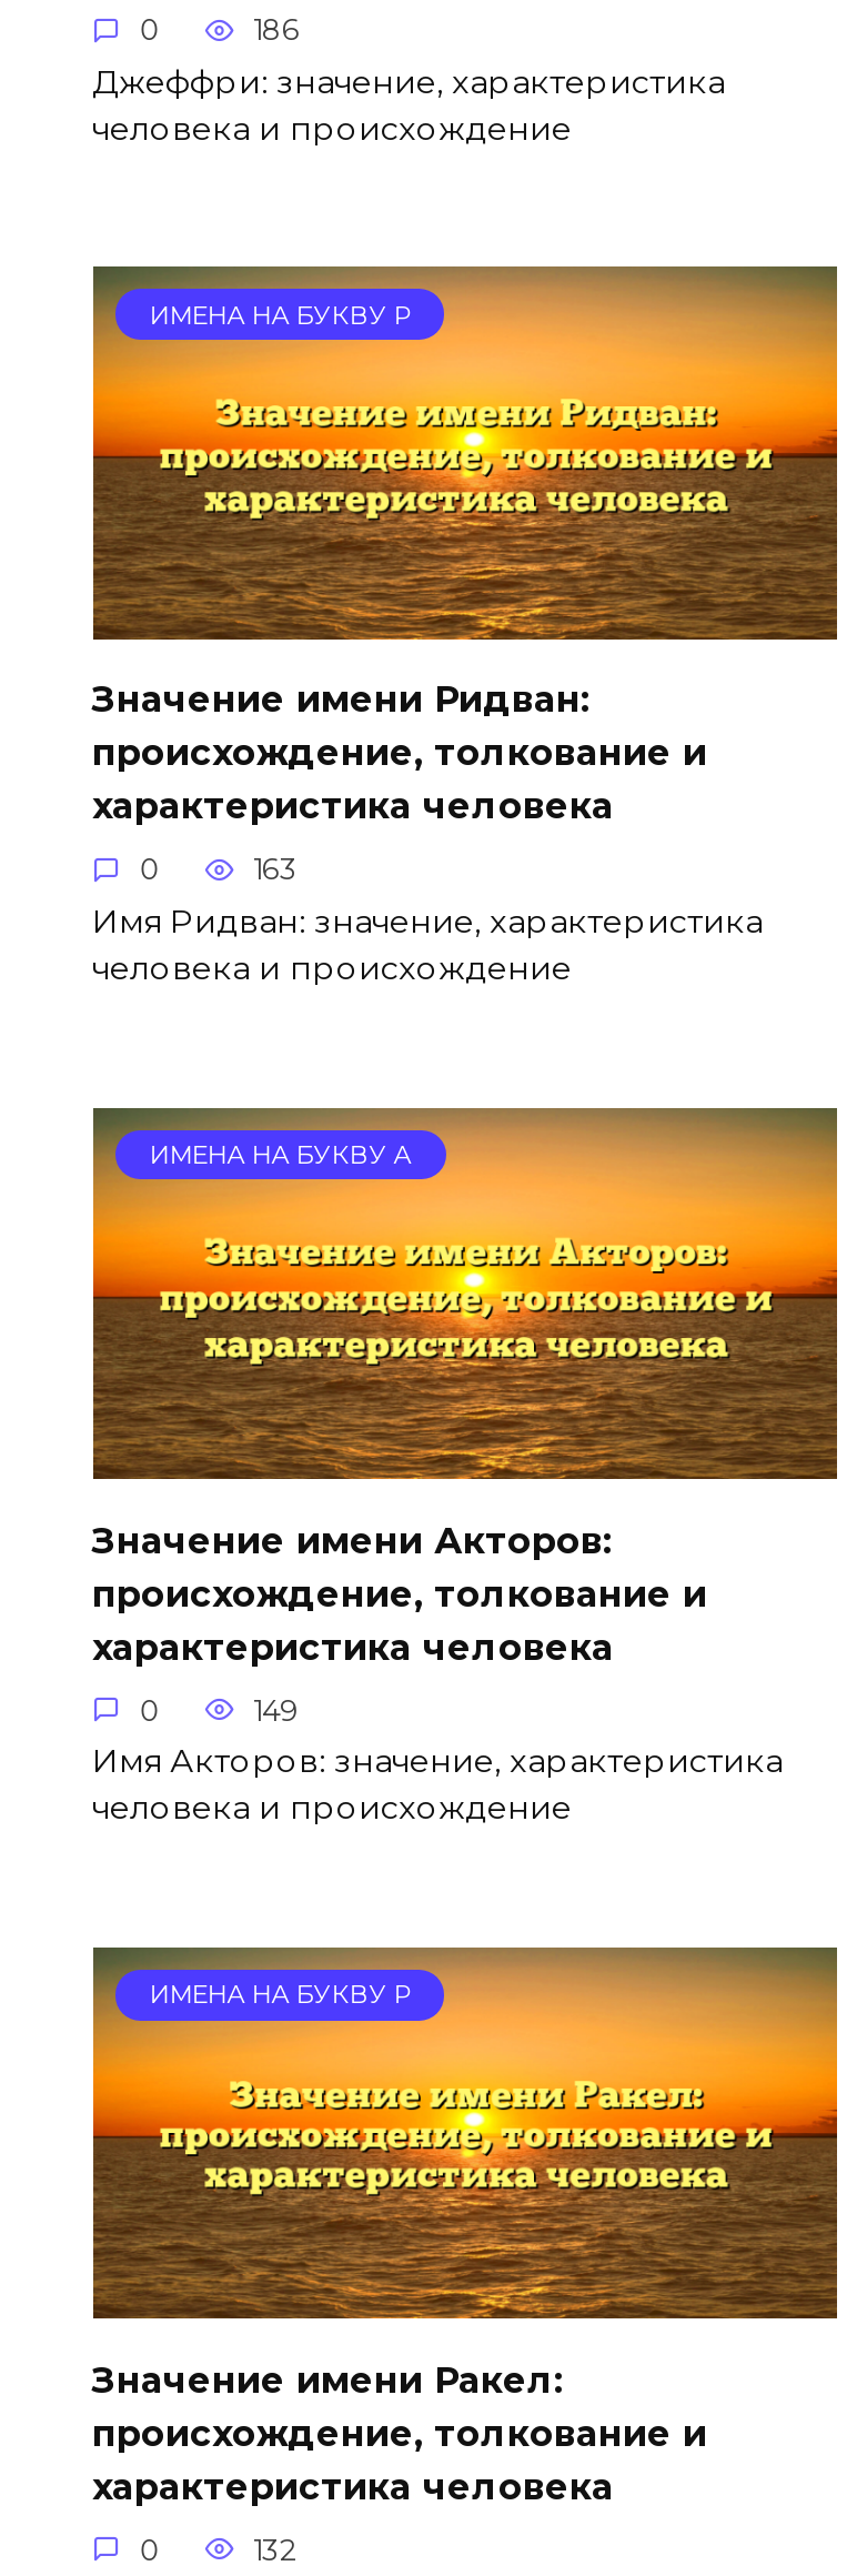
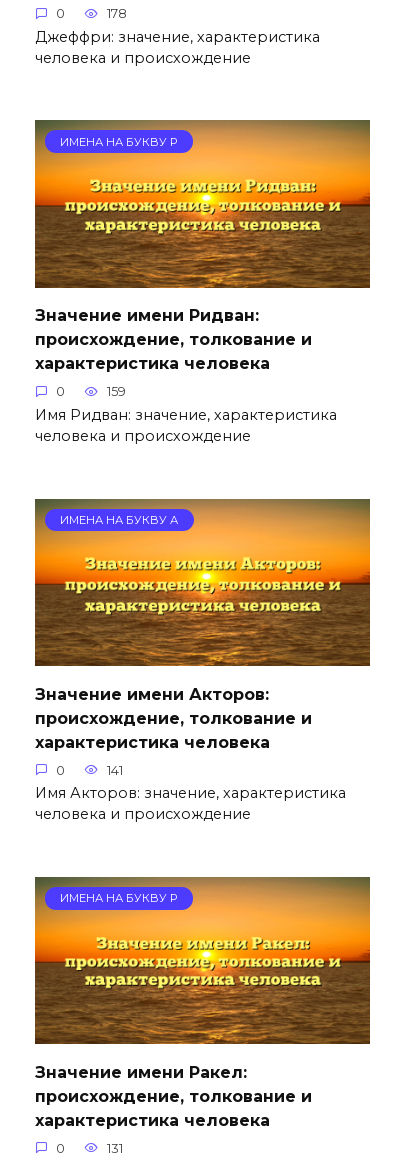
- 186
+ 178

- 163
+ 159

- 149
+ 141

- 132
+ 131
